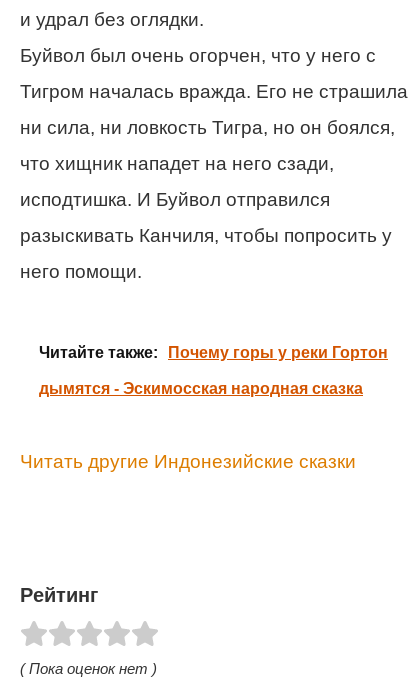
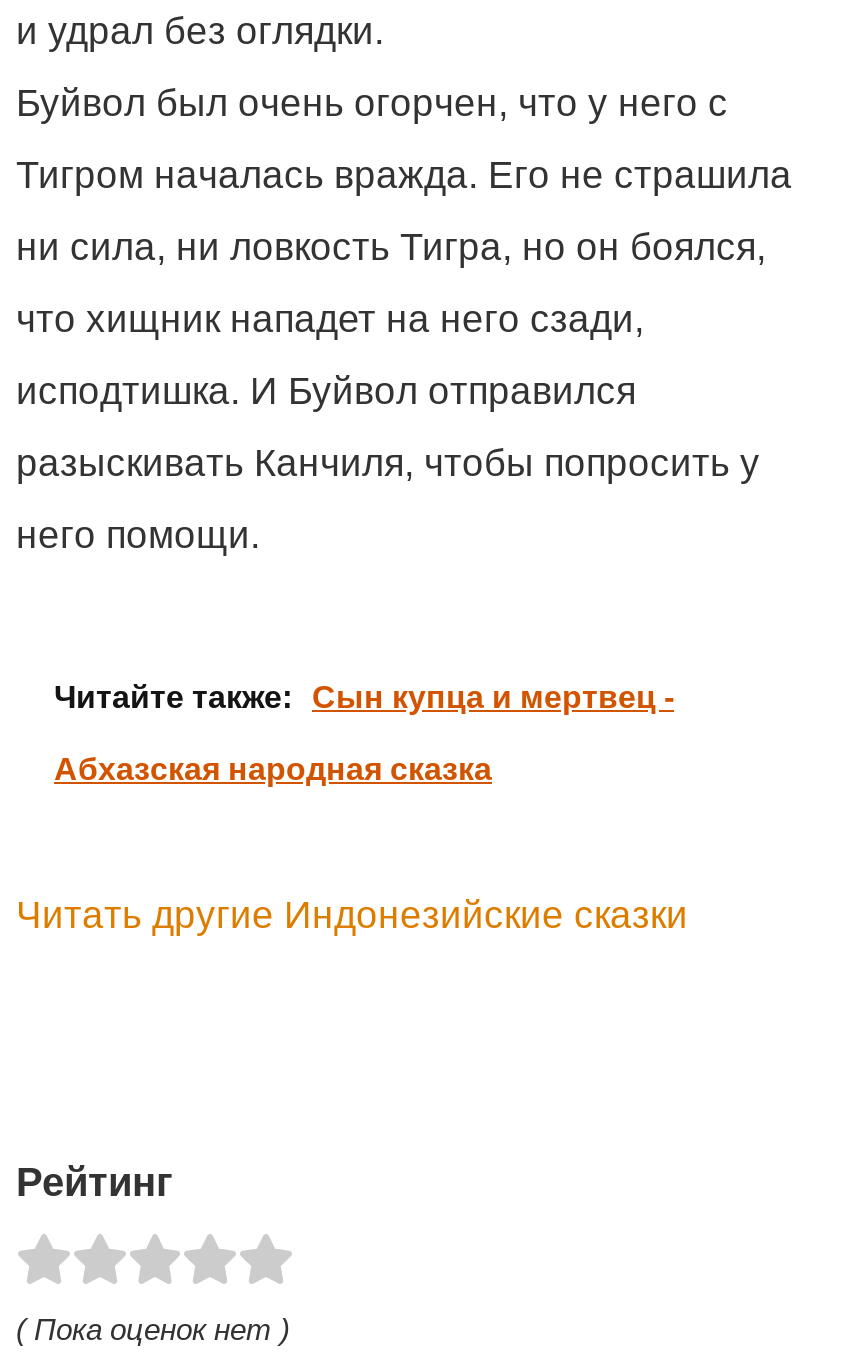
- Читайте также: Почему горы у реки Гортон
+ Читайте также: Сын купца и мертвец -

- дымятся - Эскимосская народная сказка
+ Абхазская народная сказка
